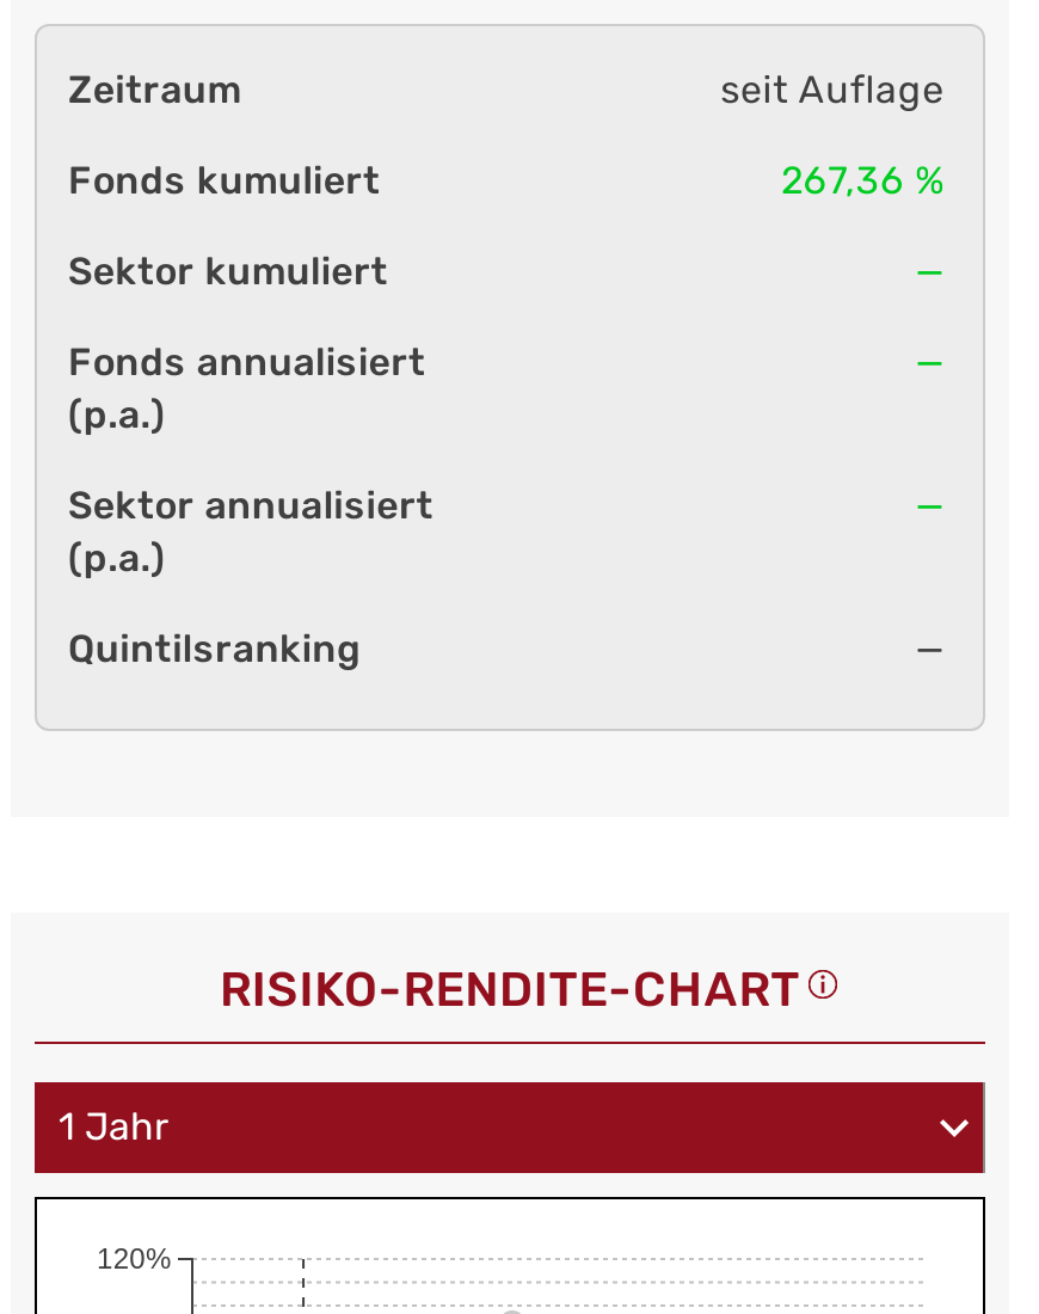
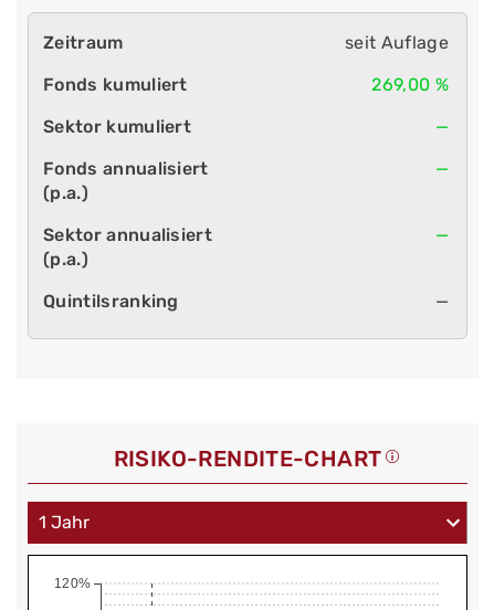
- 267,36 %
+ 269,00 %
